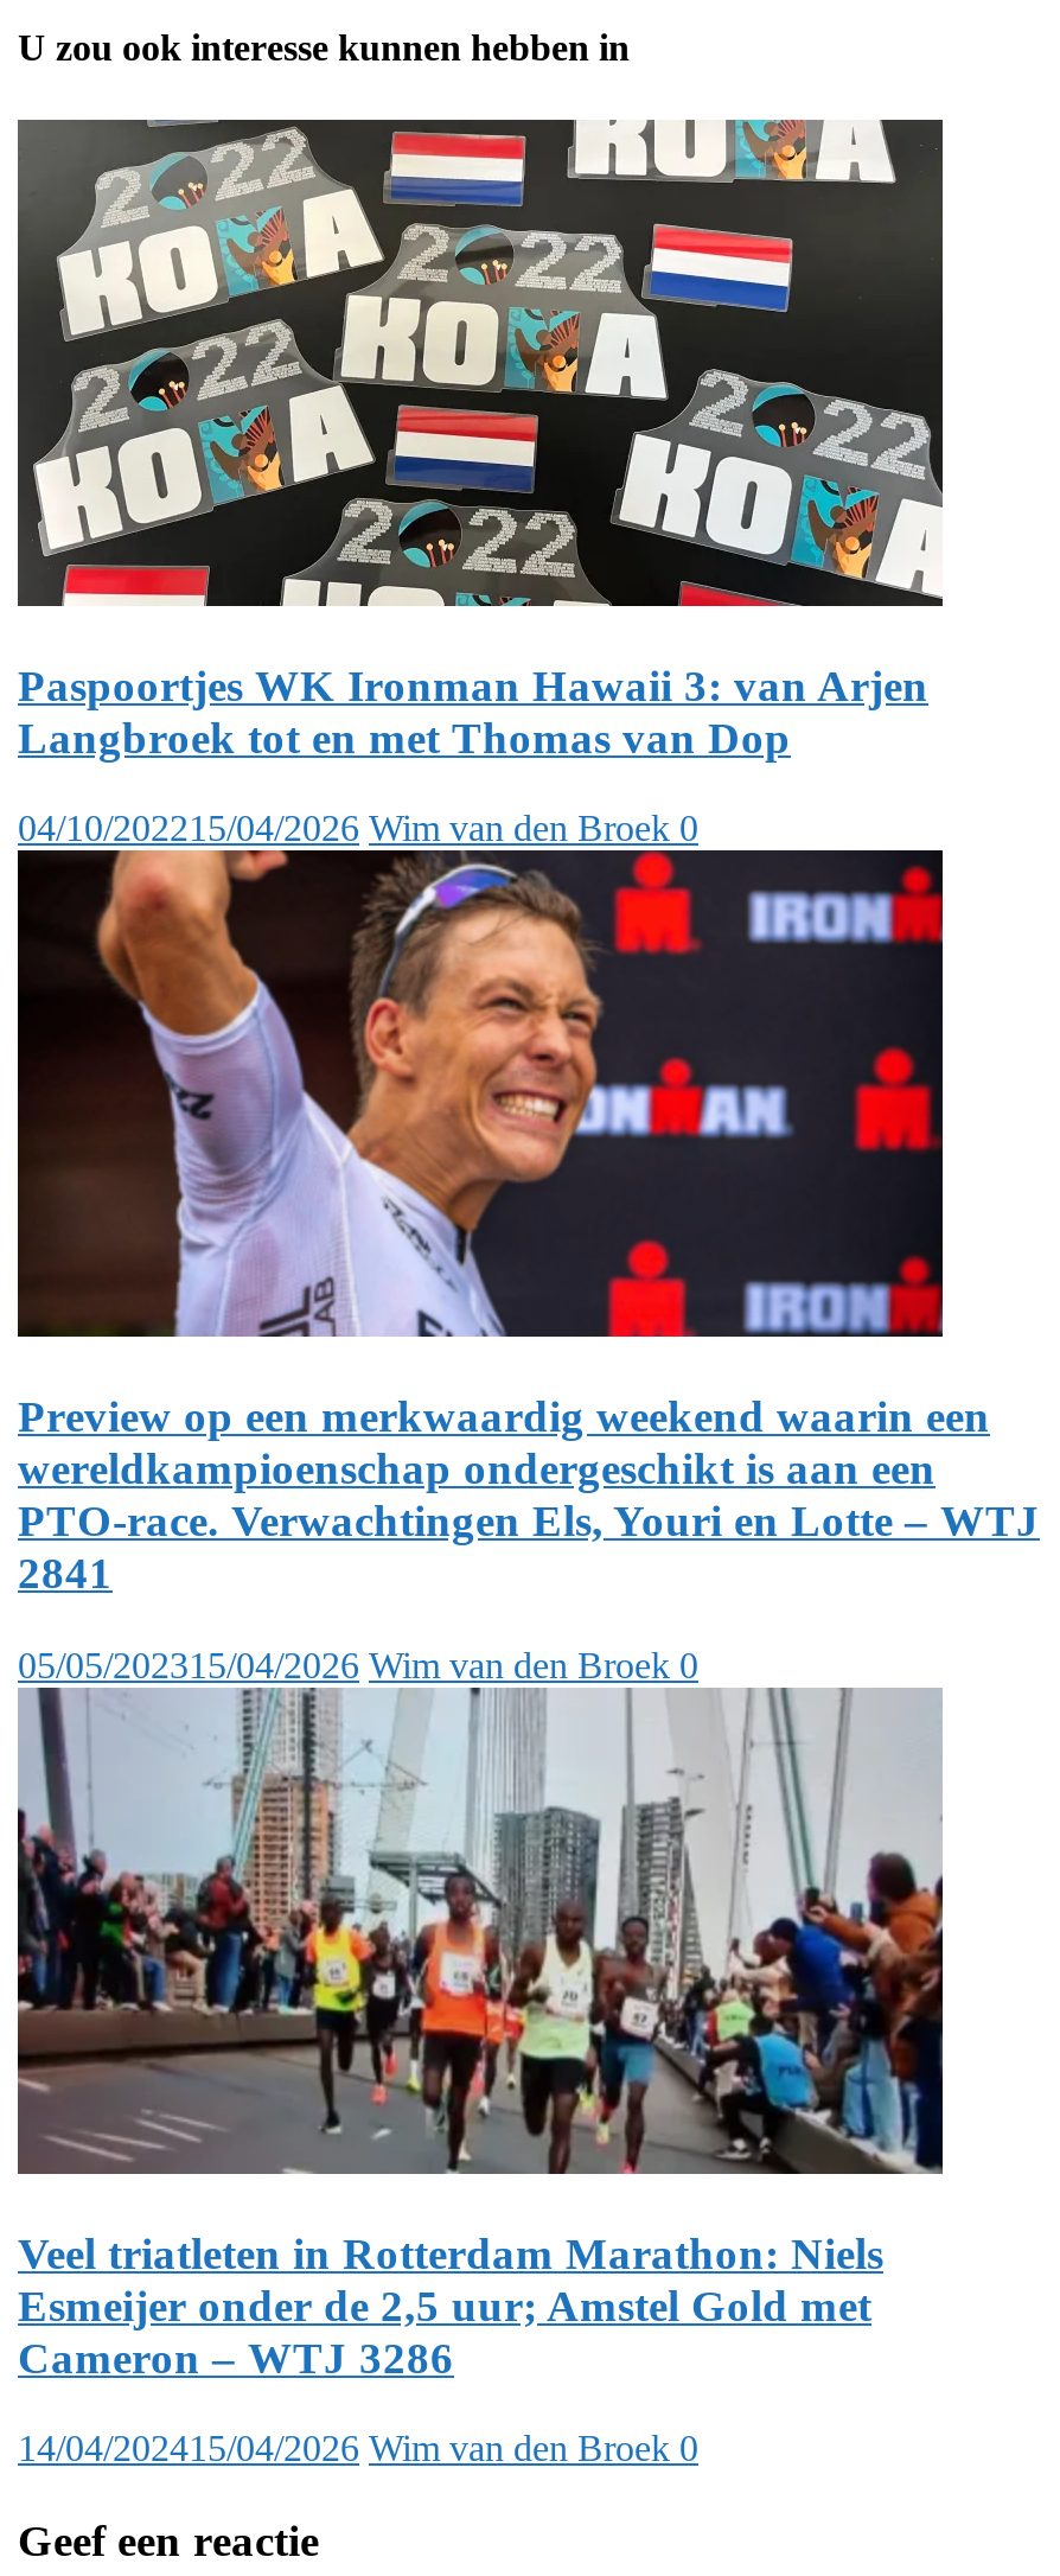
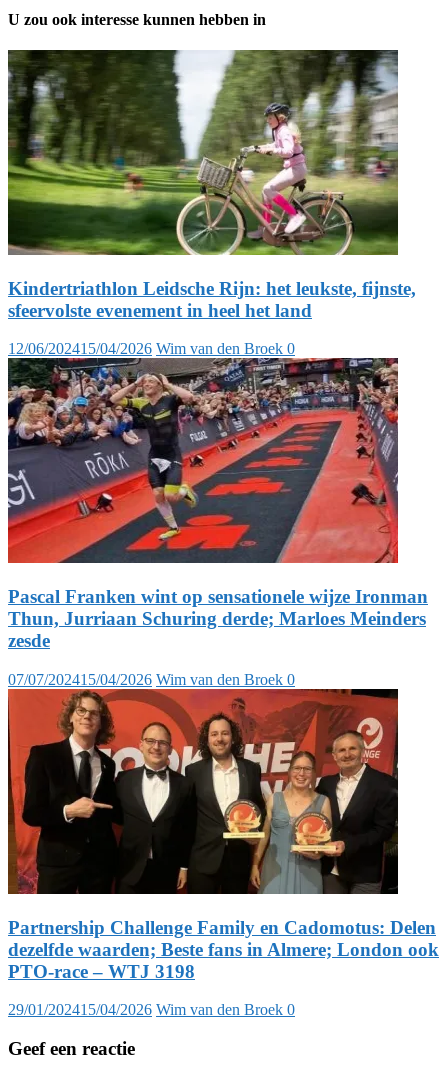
- [image]
- Paspoortjes WK Ironman Hawaii 3: van Arjen
- Langbroek tot en met Thomas van Dop
+ [image]
+ Kindertriathlon Leidsche Rijn: het leukste, fijnste,
+ sfeervolste evenement in heel het land

- [image]
- 04/10/202215/04/2026 Wim van den Broek 0
+ [image]
+ 12/06/202415/04/2026 Wim van den Broek 0

- Preview op een merkwaardig weekend waarin een
- wereldkampioenschap ondergeschikt is aan een
- PTO-race. Verwachtingen Els, Youri en Lotte – WTJ
- 2841
+ Pascal Franken wint op sensationele wijze Ironman
+ Thun, Jurriaan Schuring derde; Marloes Meinders
+ zesde

- 05/05/202315/04/2026 Wim van den Broek 0
+ 07/07/202415/04/2026 Wim van den Broek 0

- [image]
- Veel triatleten in Rotterdam Marathon: Niels
- Esmeijer onder de 2,5 uur; Amstel Gold met
- Cameron – WTJ 3286
+ [image]
+ Partnership Challenge Family en Cadomotus: Delen
+ dezelfde waarden; Beste fans in Almere; London ook
+ PTO-race – WTJ 3198

- 14/04/202415/04/2026 Wim van den Broek 0
+ 29/01/202415/04/2026 Wim van den Broek 0
